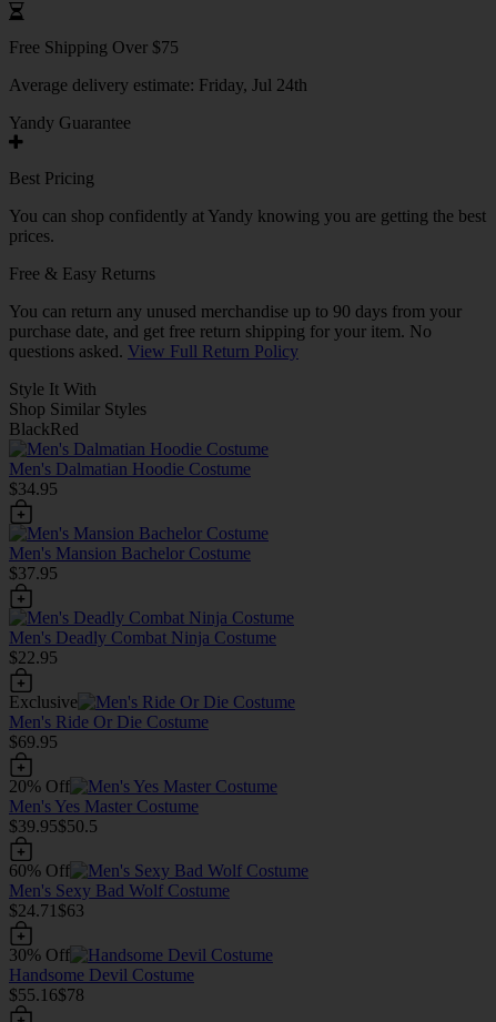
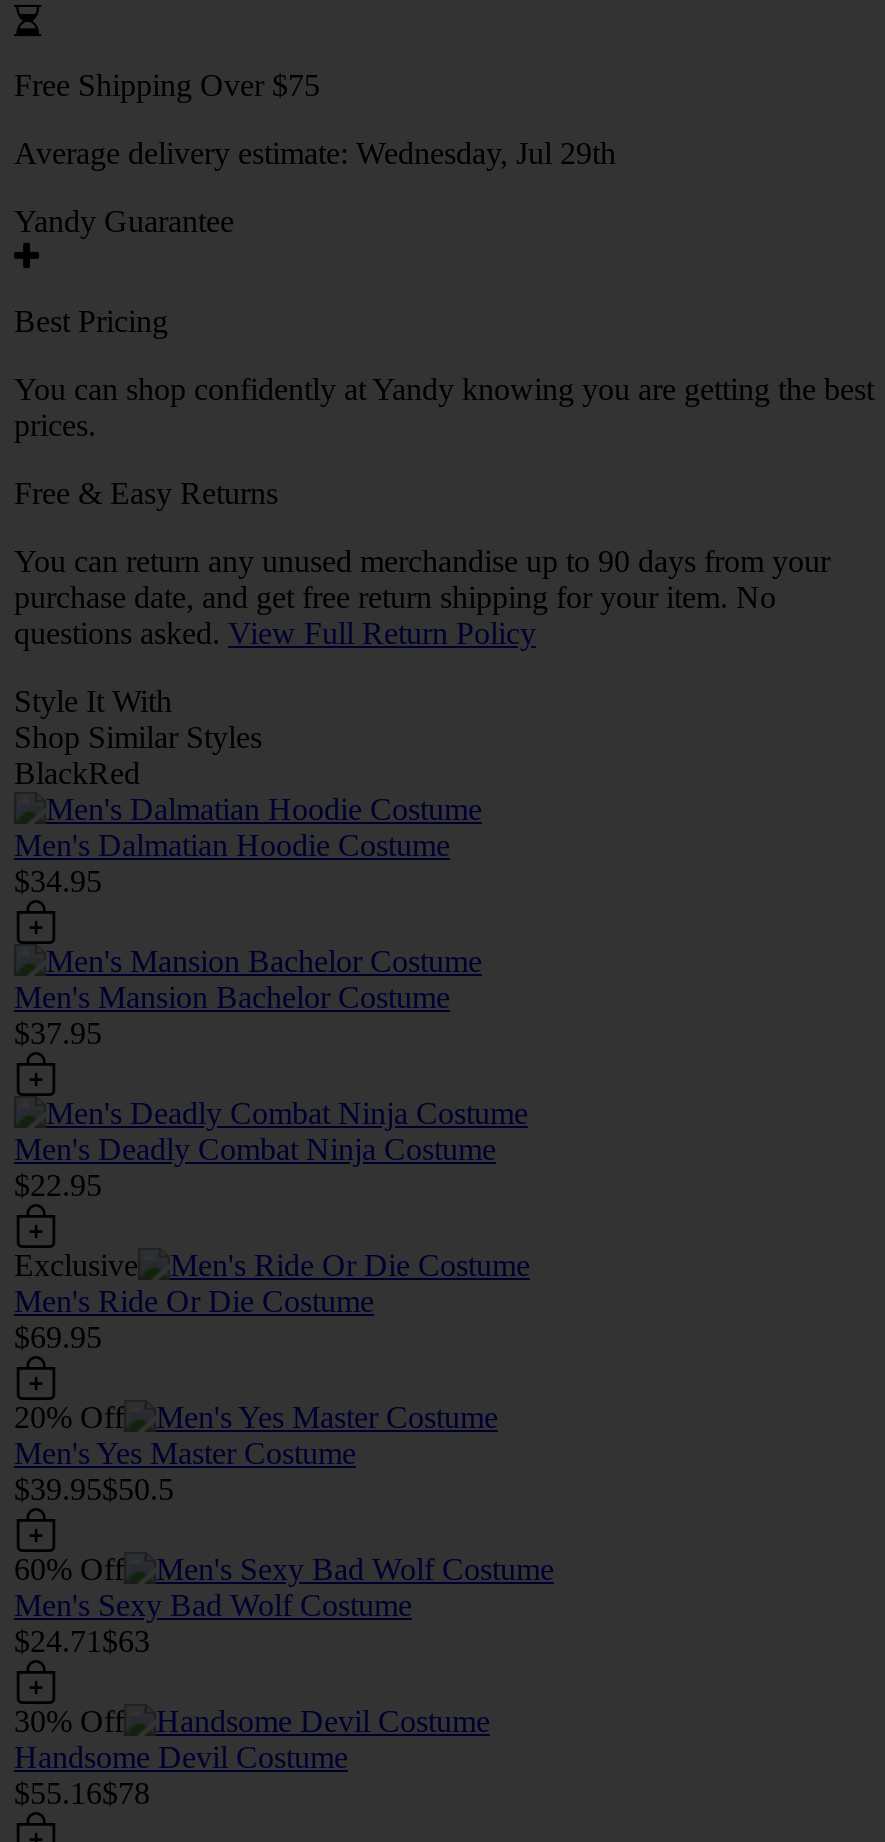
- Average delivery estimate: Friday, Jul 24th
+ Average delivery estimate: Wednesday, Jul 29th
